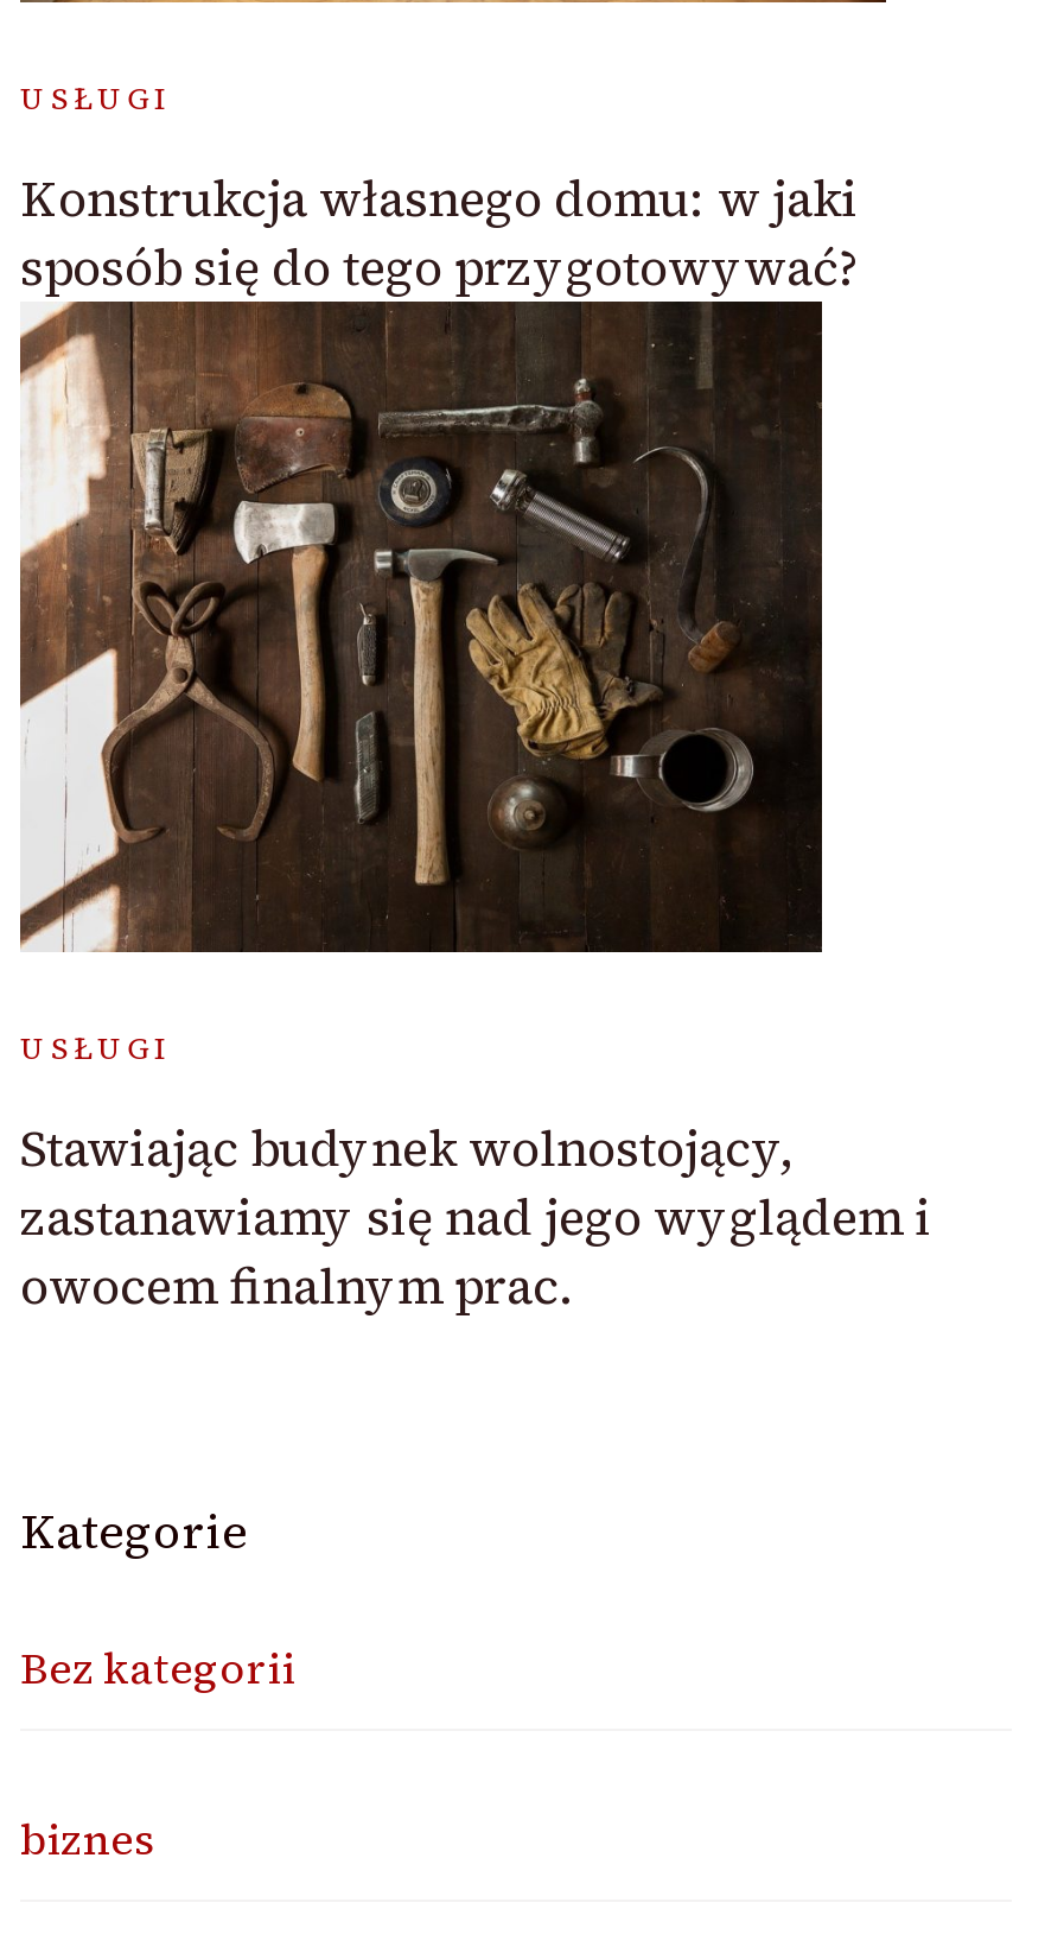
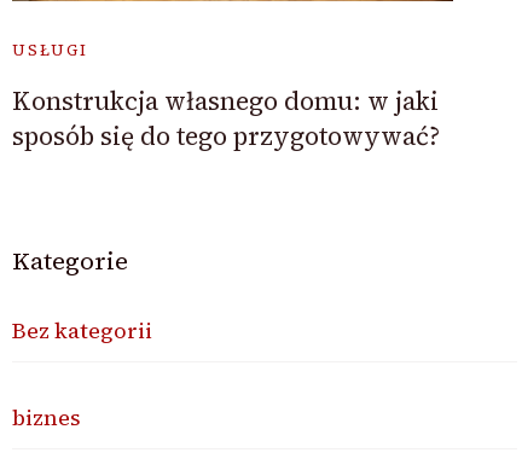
- [image]
- USŁUGI
- Stawiając budynek wolnostojący,
- zastanawiamy się nad jego wyglądem i
- owocem finalnym prac.
